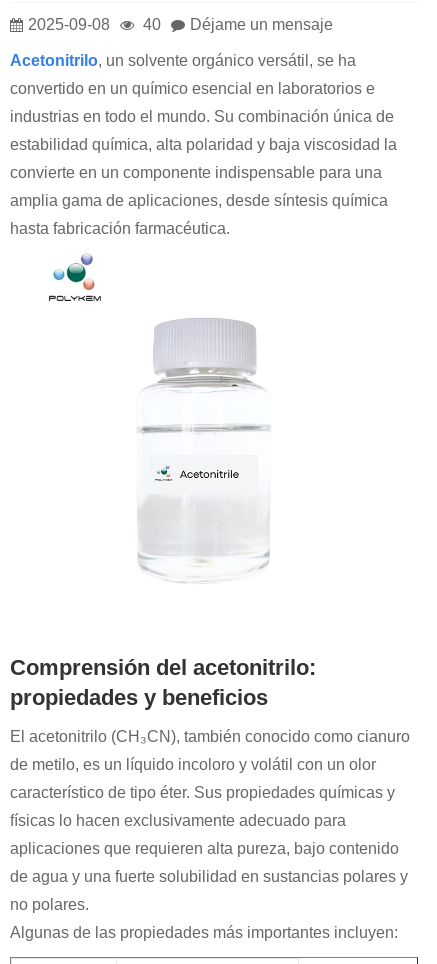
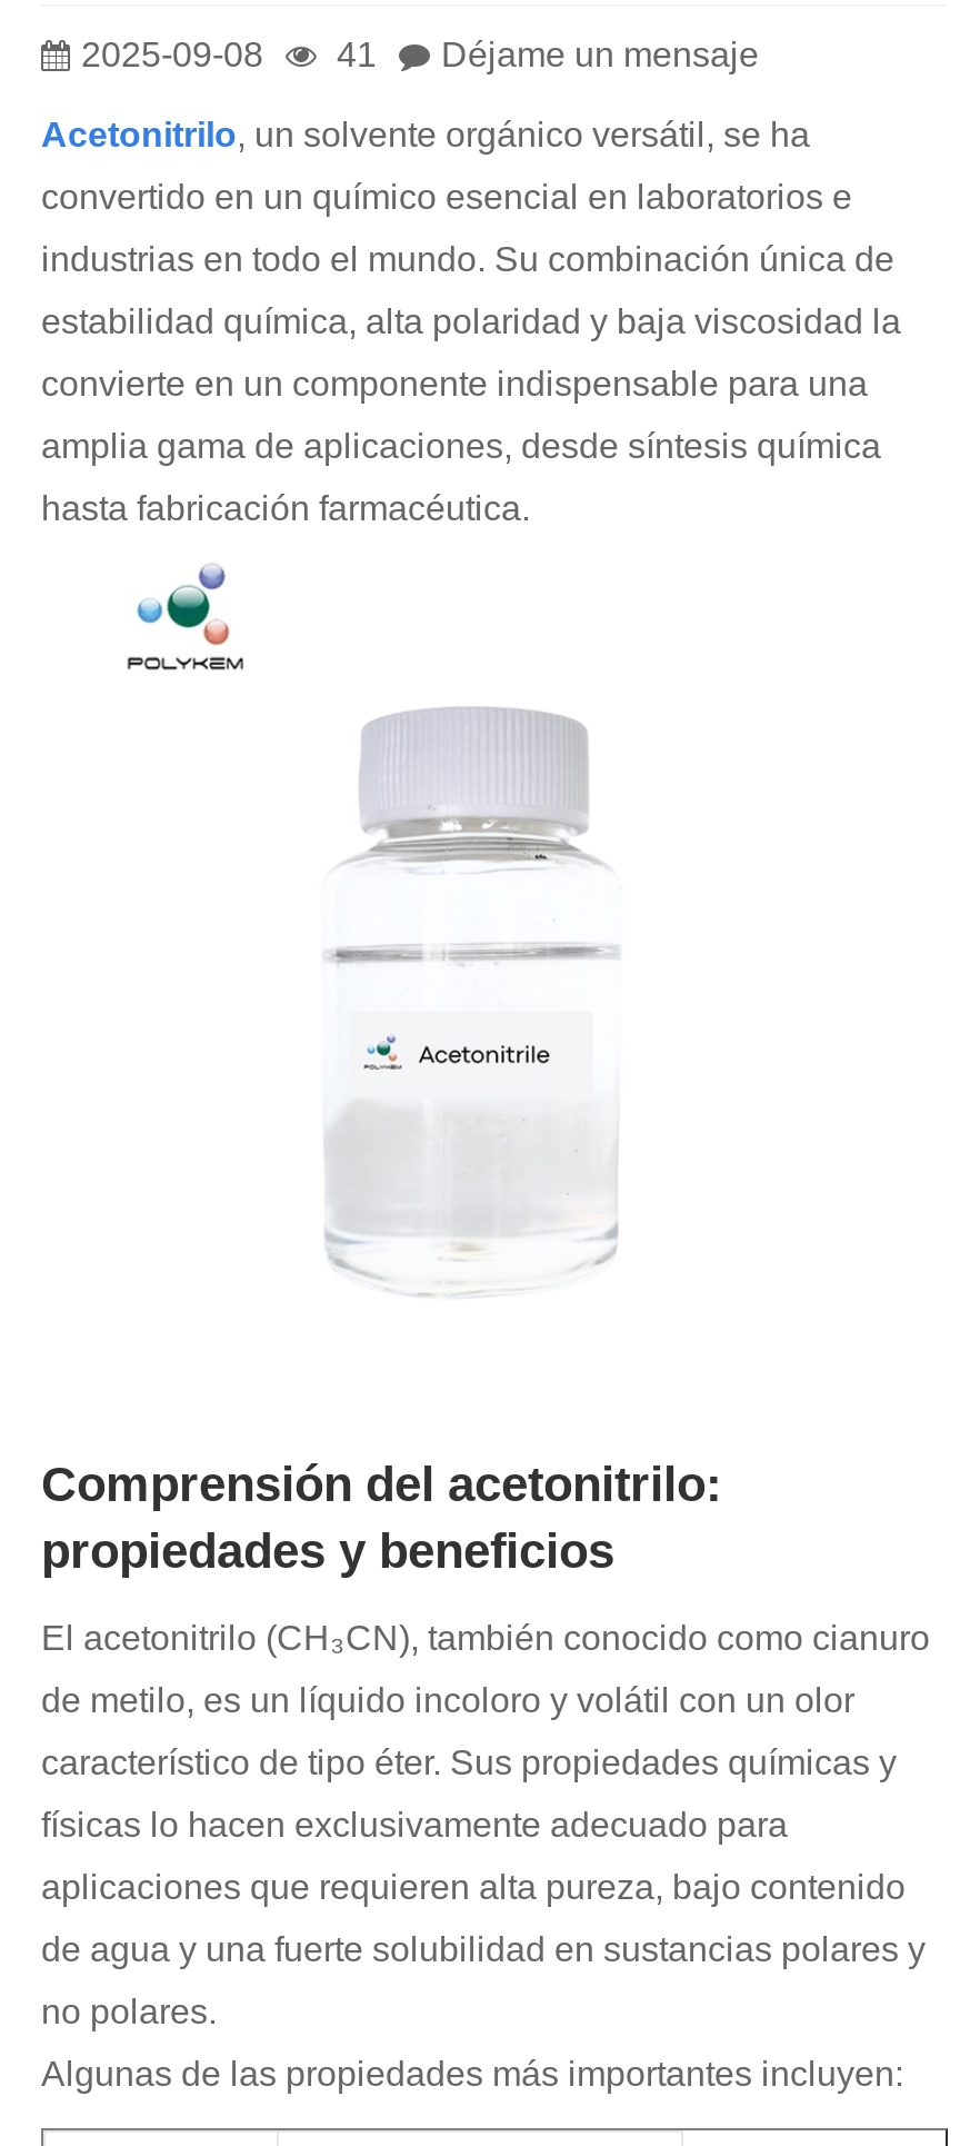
- 2025-09-08 40 Déjame un mensaje
+ 2025-09-08 41 Déjame un mensaje
